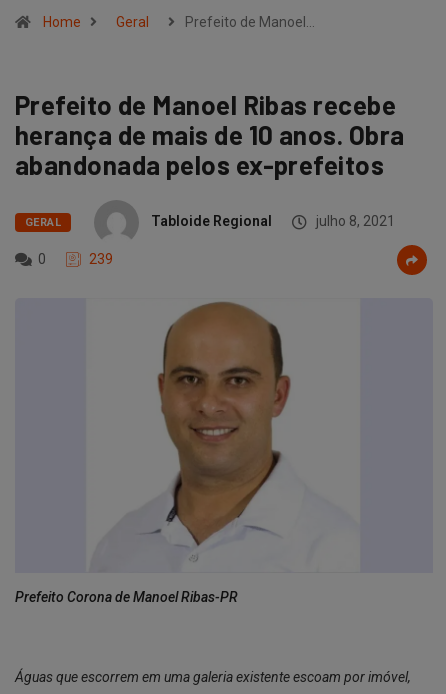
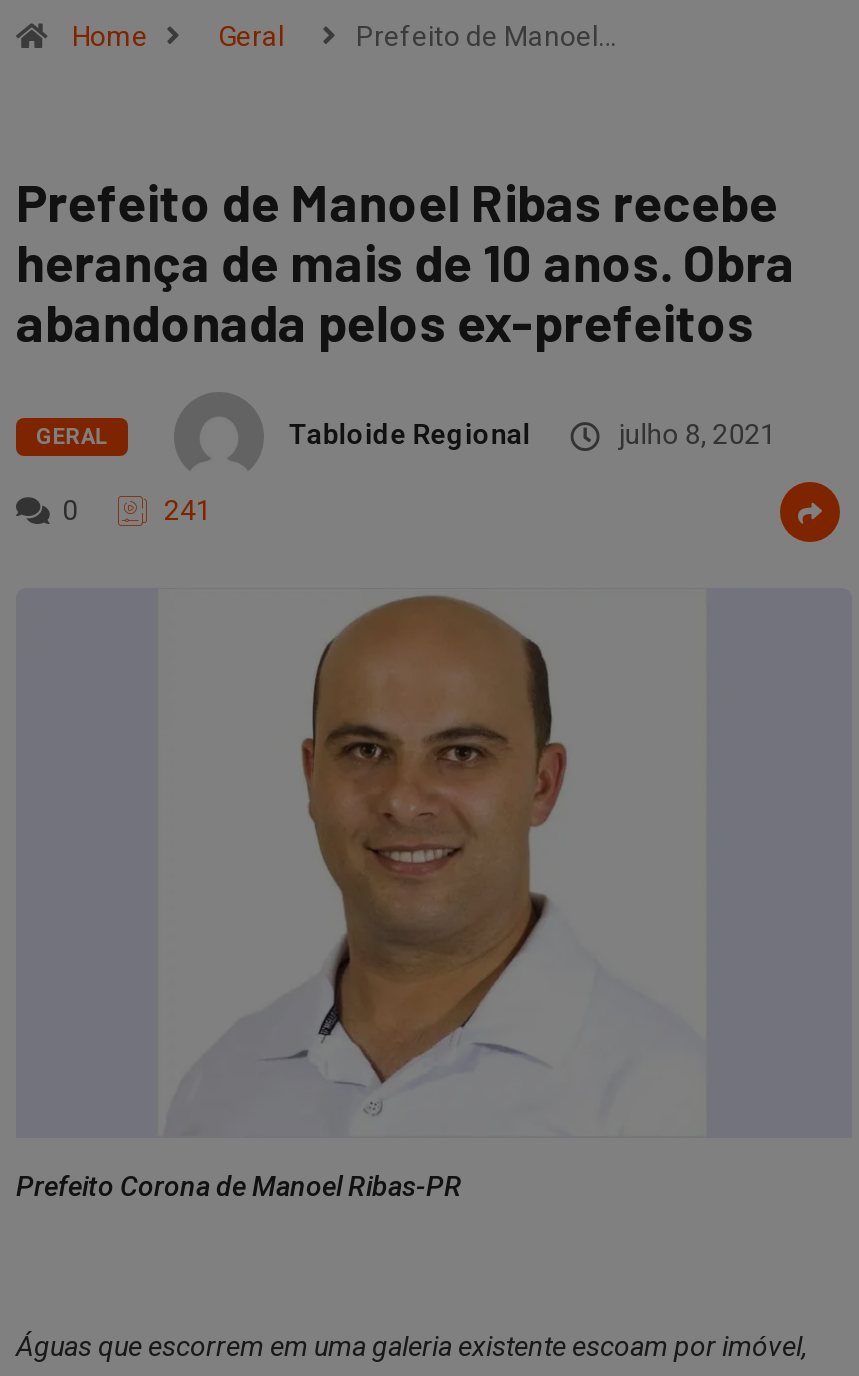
- 239
+ 241
